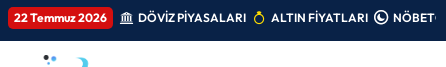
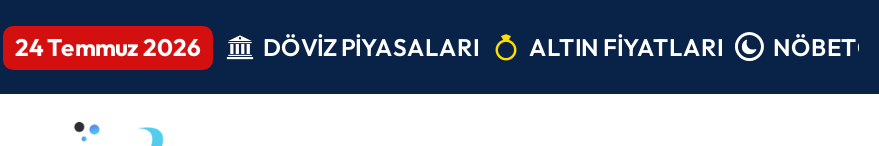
- 22 Temmuz 2026
+ 24 Temmuz 2026
